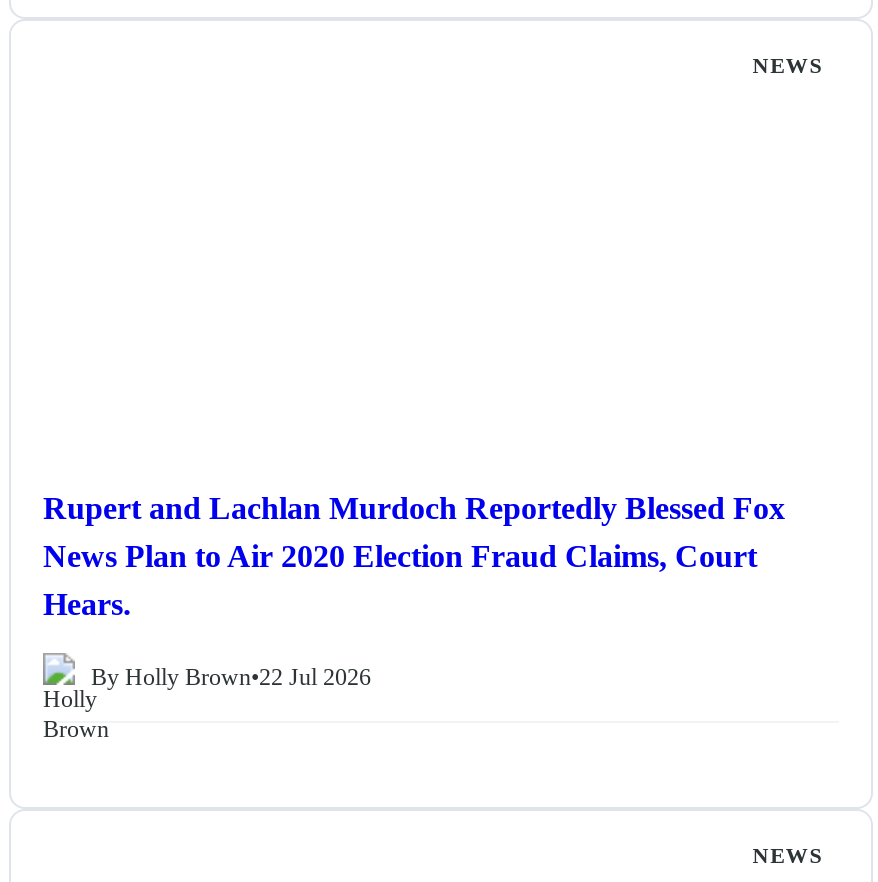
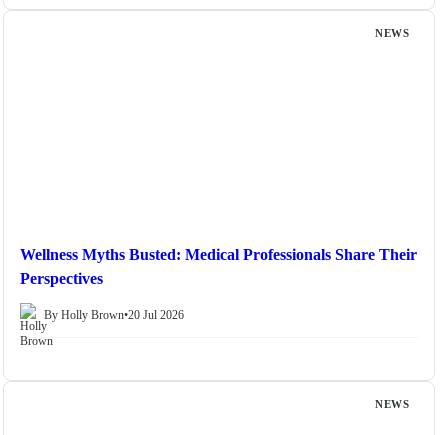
- Rupert and Lachlan Murdoch Reportedly Blessed Fox
- News Plan to Air 2020 Election Fraud Claims, Court
- Hears.
+ Wellness Myths Busted: Medical Professionals Share Their
+ Perspectives

- By Holly Brown•22 Jul 2026
+ By Holly Brown•20 Jul 2026
